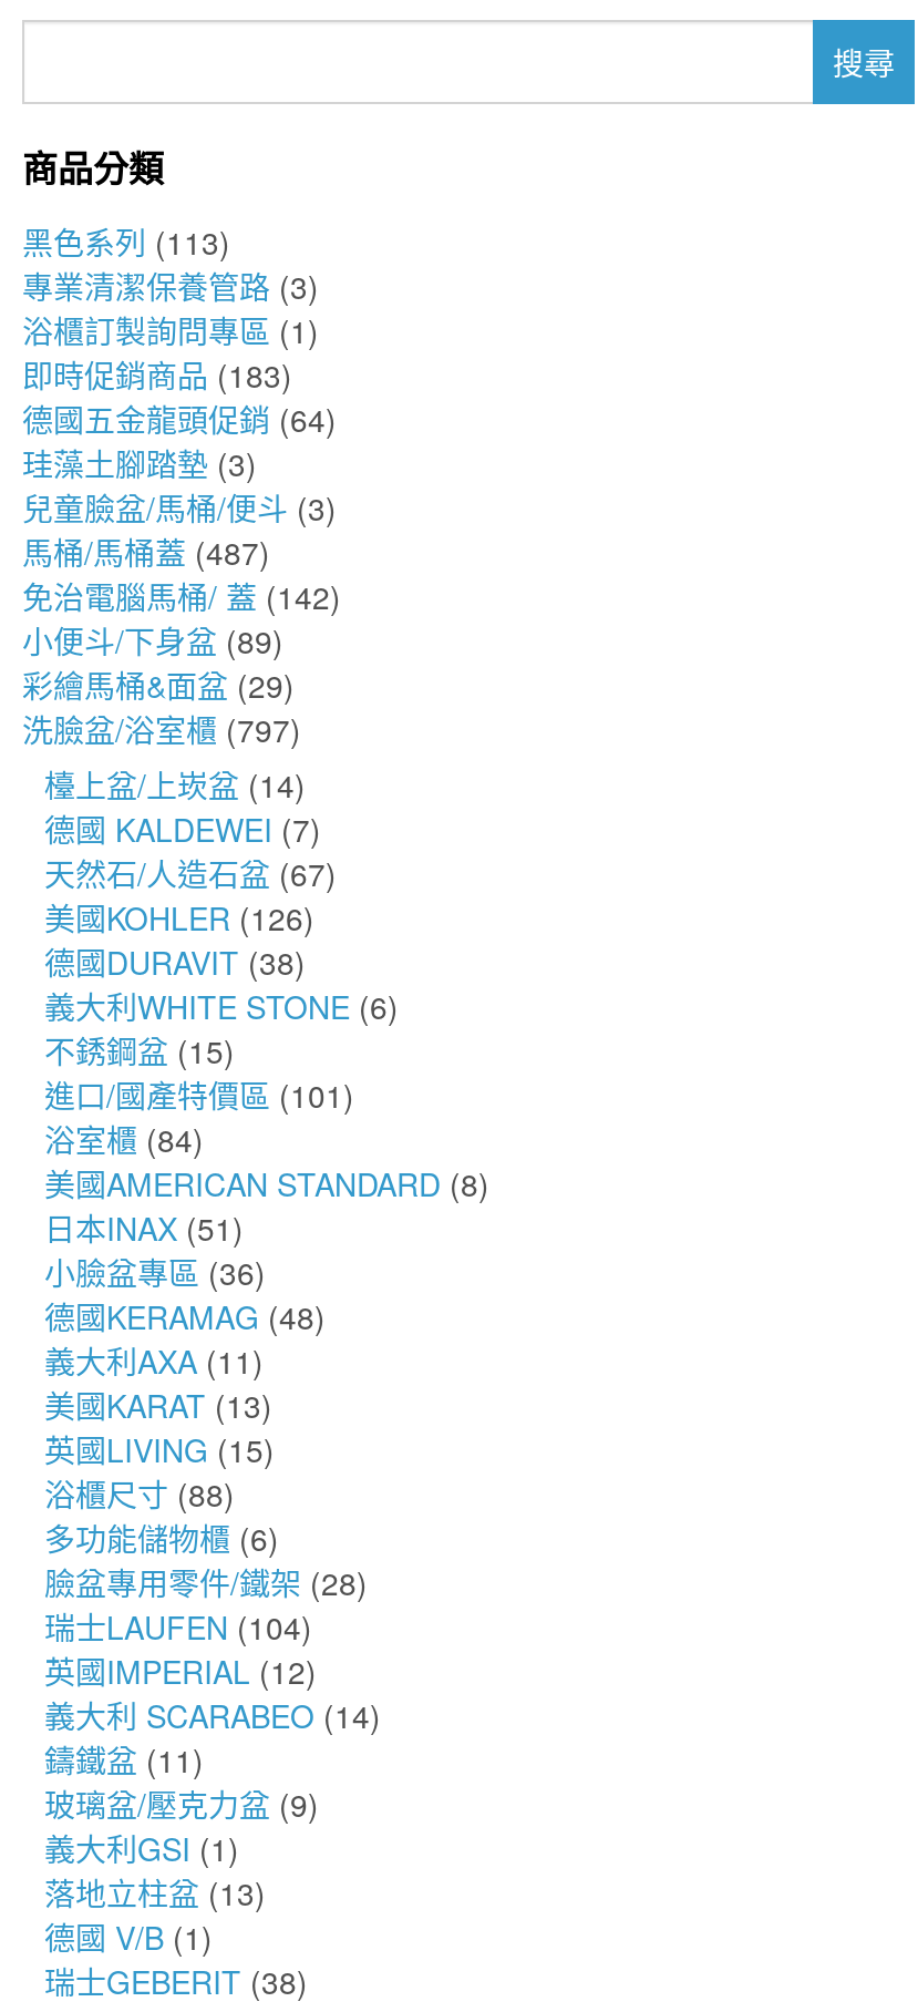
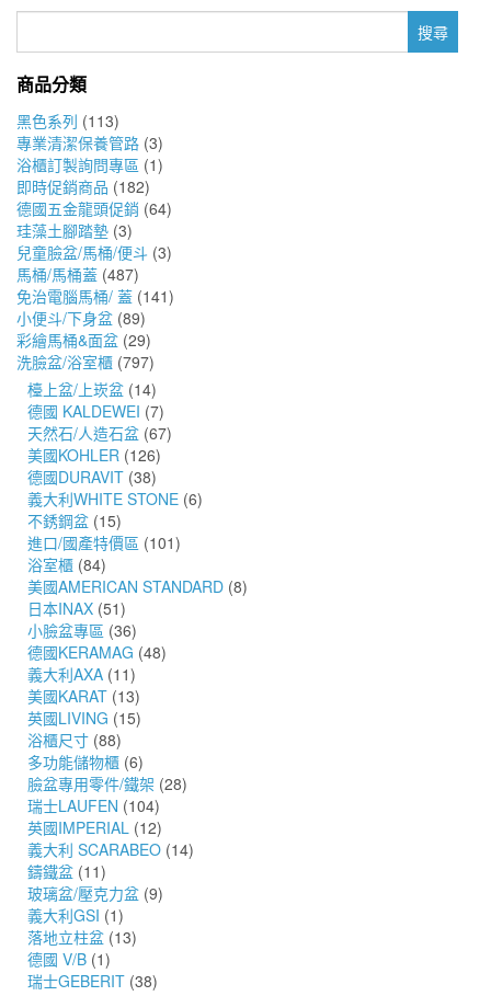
- 即時促銷商品 (183)
+ 即時促銷商品 (182)

- 免治電腦馬桶/ 蓋 (142)
+ 免治電腦馬桶/ 蓋 (141)
